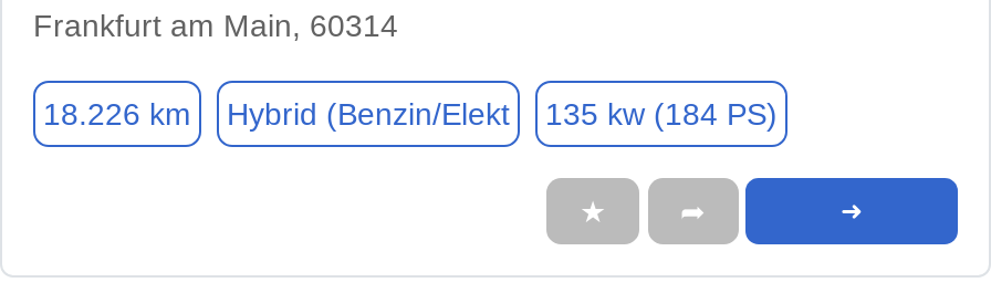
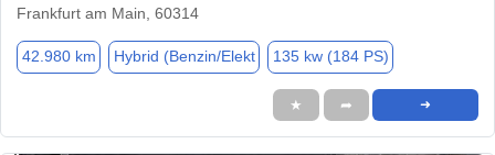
- 18.226 km Hybrid (Benzin/Elekt 135 kw (184 PS)
+ 42.980 km Hybrid (Benzin/Elekt 135 kw (184 PS)
